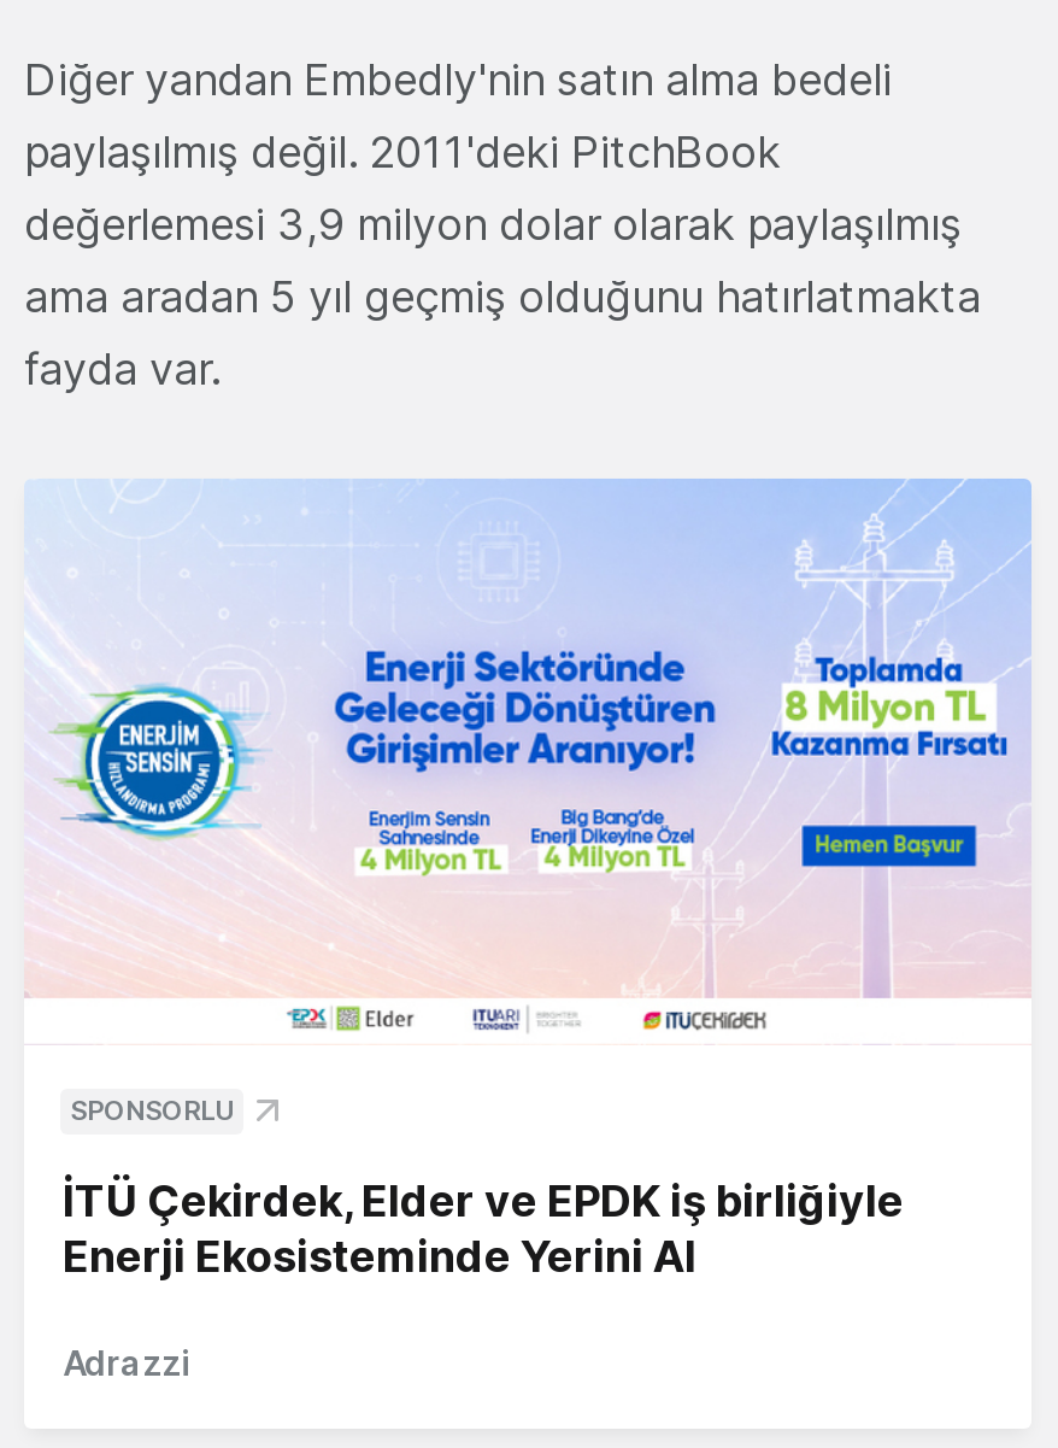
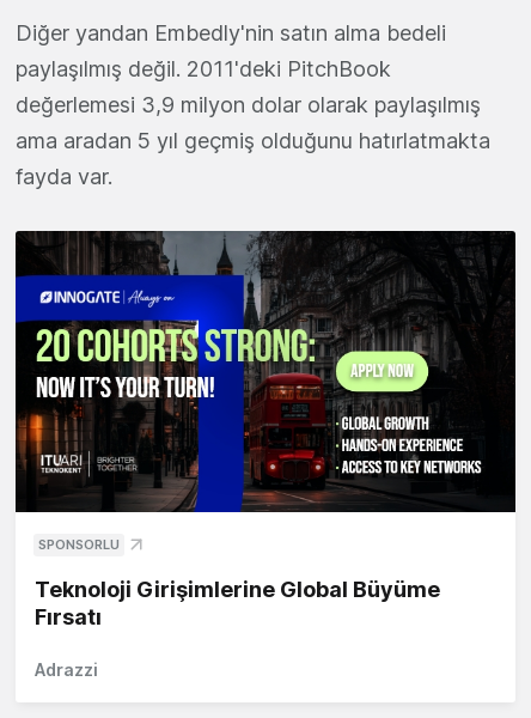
- [image]
+ [image]

- İTÜ Çekirdek, Elder ve EPDK iş birliğiyle
- Enerji Ekosisteminde Yerini Al
+ Teknoloji Girişimlerine Global Büyüme
+ Fırsatı
